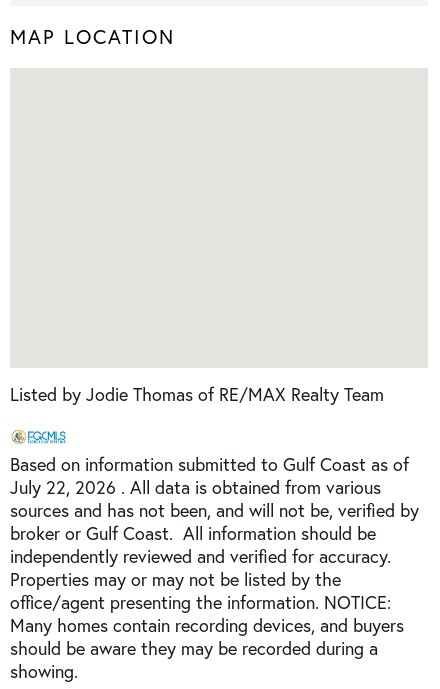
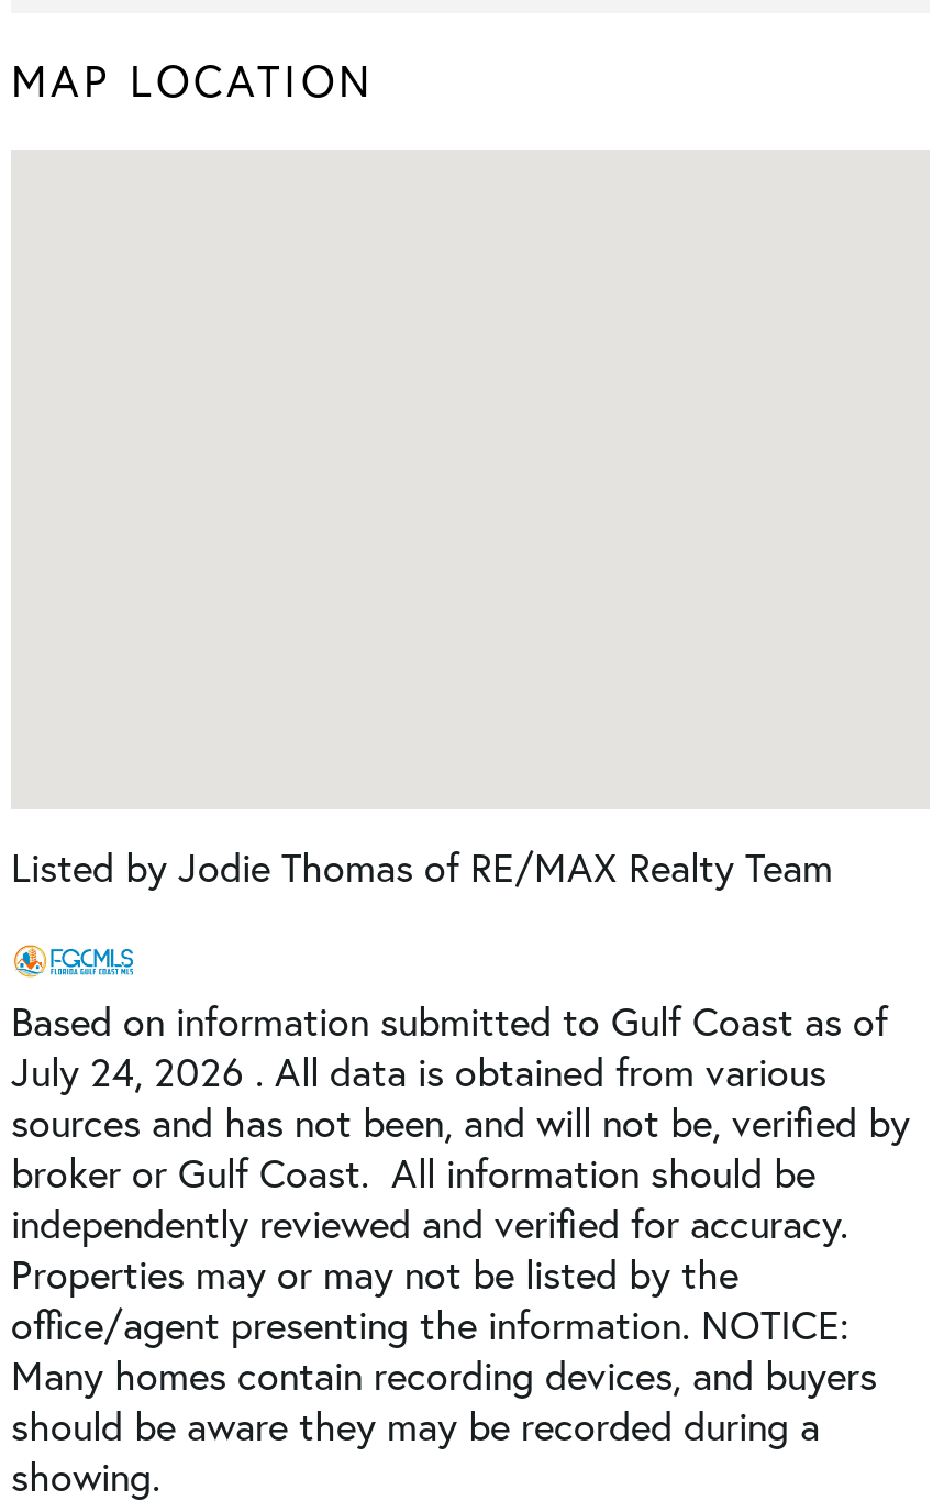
- July 22, 2026 . All data is obtained from various
+ July 24, 2026 . All data is obtained from various
